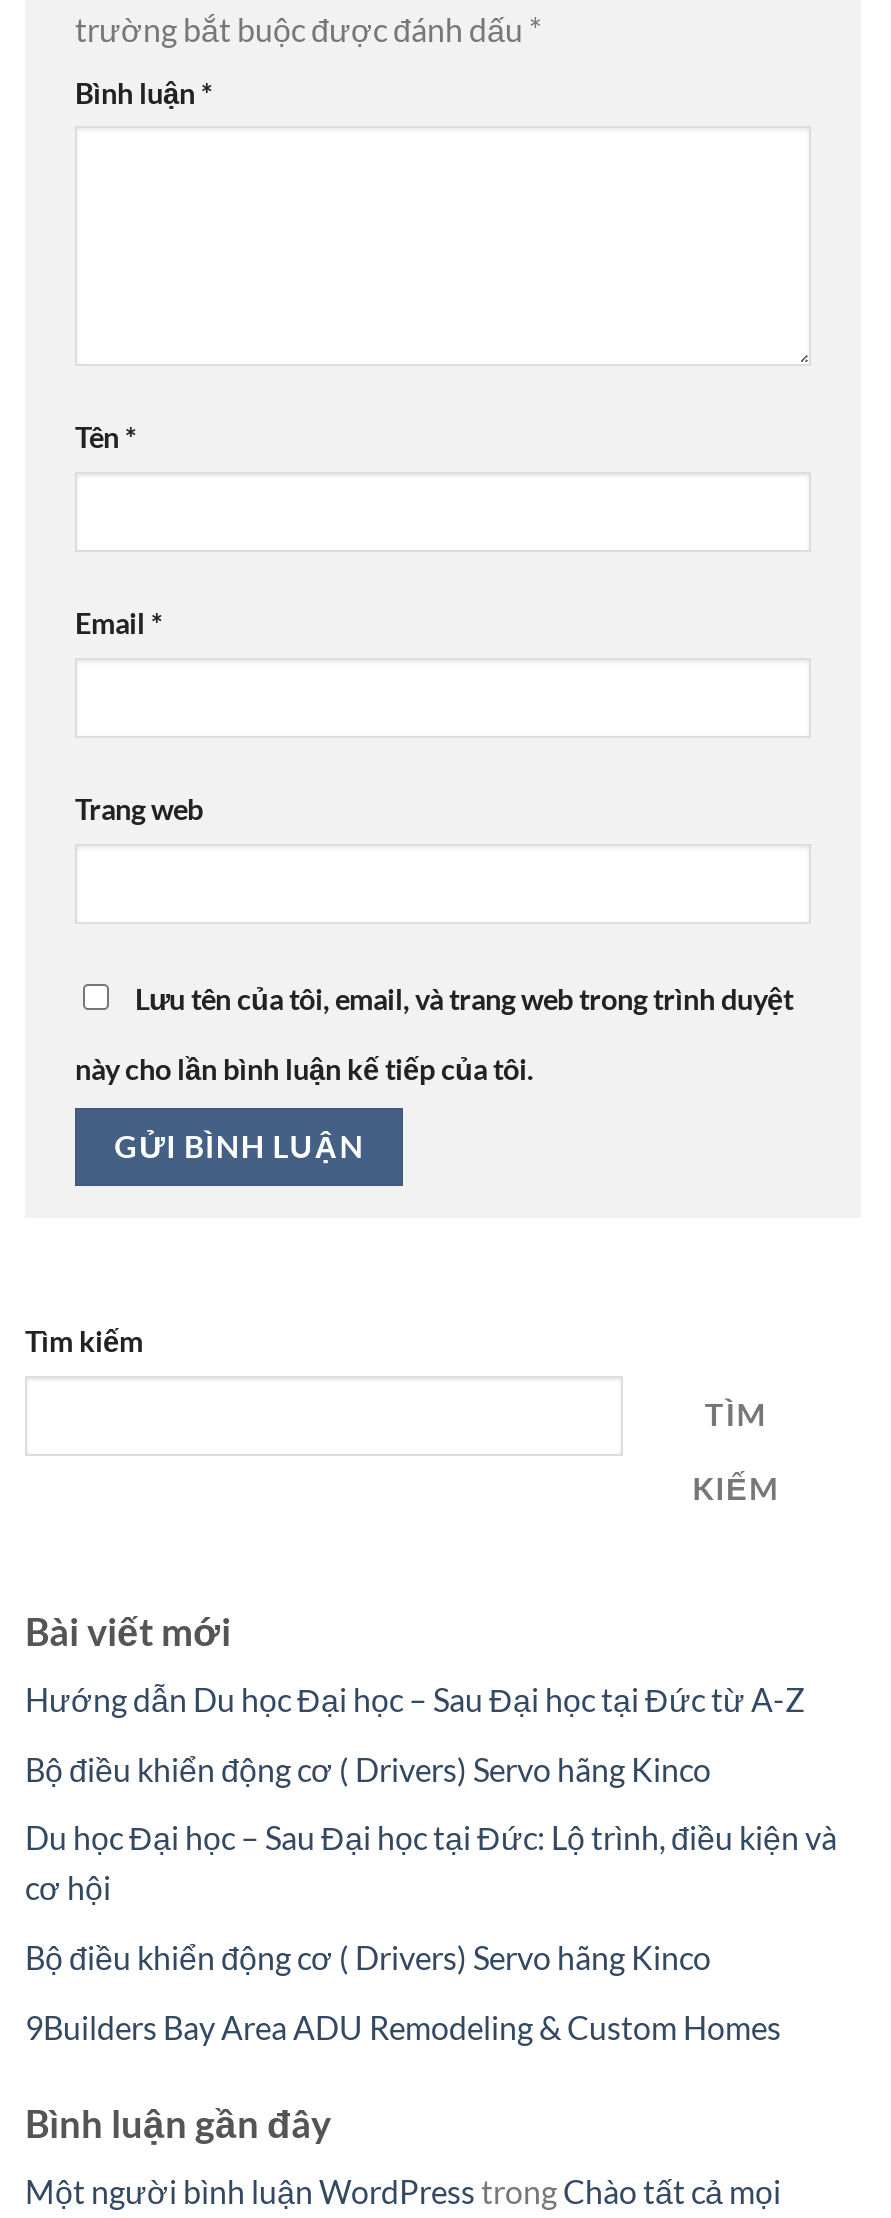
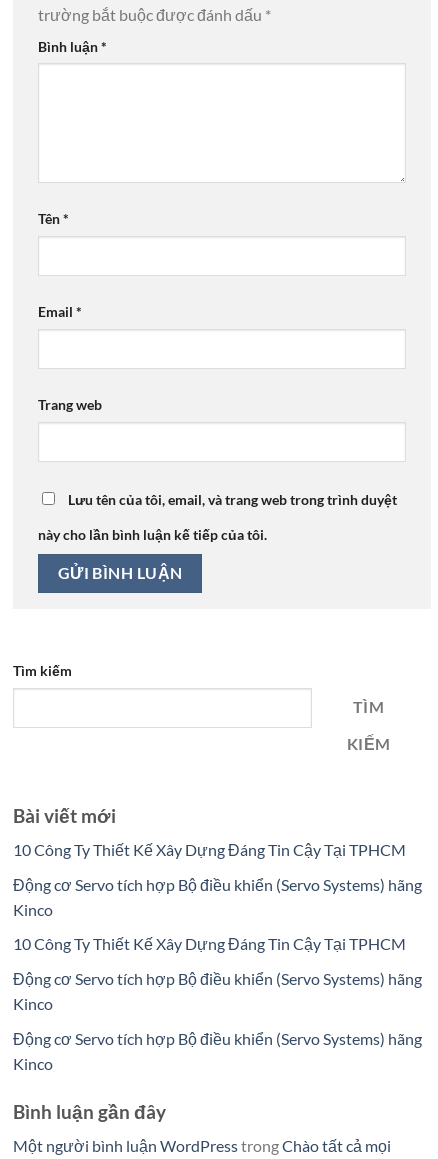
- Hướng dẫn Du học Đại học – Sau Đại học tại Đức từ A-Z
+ 10 Công Ty Thiết Kế Xây Dựng Đáng Tin Cậy Tại TPHCM

- Bộ điều khiển động cơ ( Drivers) Servo hãng Kinco
+ Động cơ Servo tích hợp Bộ điều khiển (Servo Systems) hãng
+ Kinco

- Du học Đại học – Sau Đại học tại Đức: Lộ trình, điều kiện và
- cơ hội
+ 10 Công Ty Thiết Kế Xây Dựng Đáng Tin Cậy Tại TPHCM

- Bộ điều khiển động cơ ( Drivers) Servo hãng Kinco
+ Động cơ Servo tích hợp Bộ điều khiển (Servo Systems) hãng
+ Kinco

- 9Builders Bay Area ADU Remodeling & Custom Homes
+ Động cơ Servo tích hợp Bộ điều khiển (Servo Systems) hãng
+ Kinco
